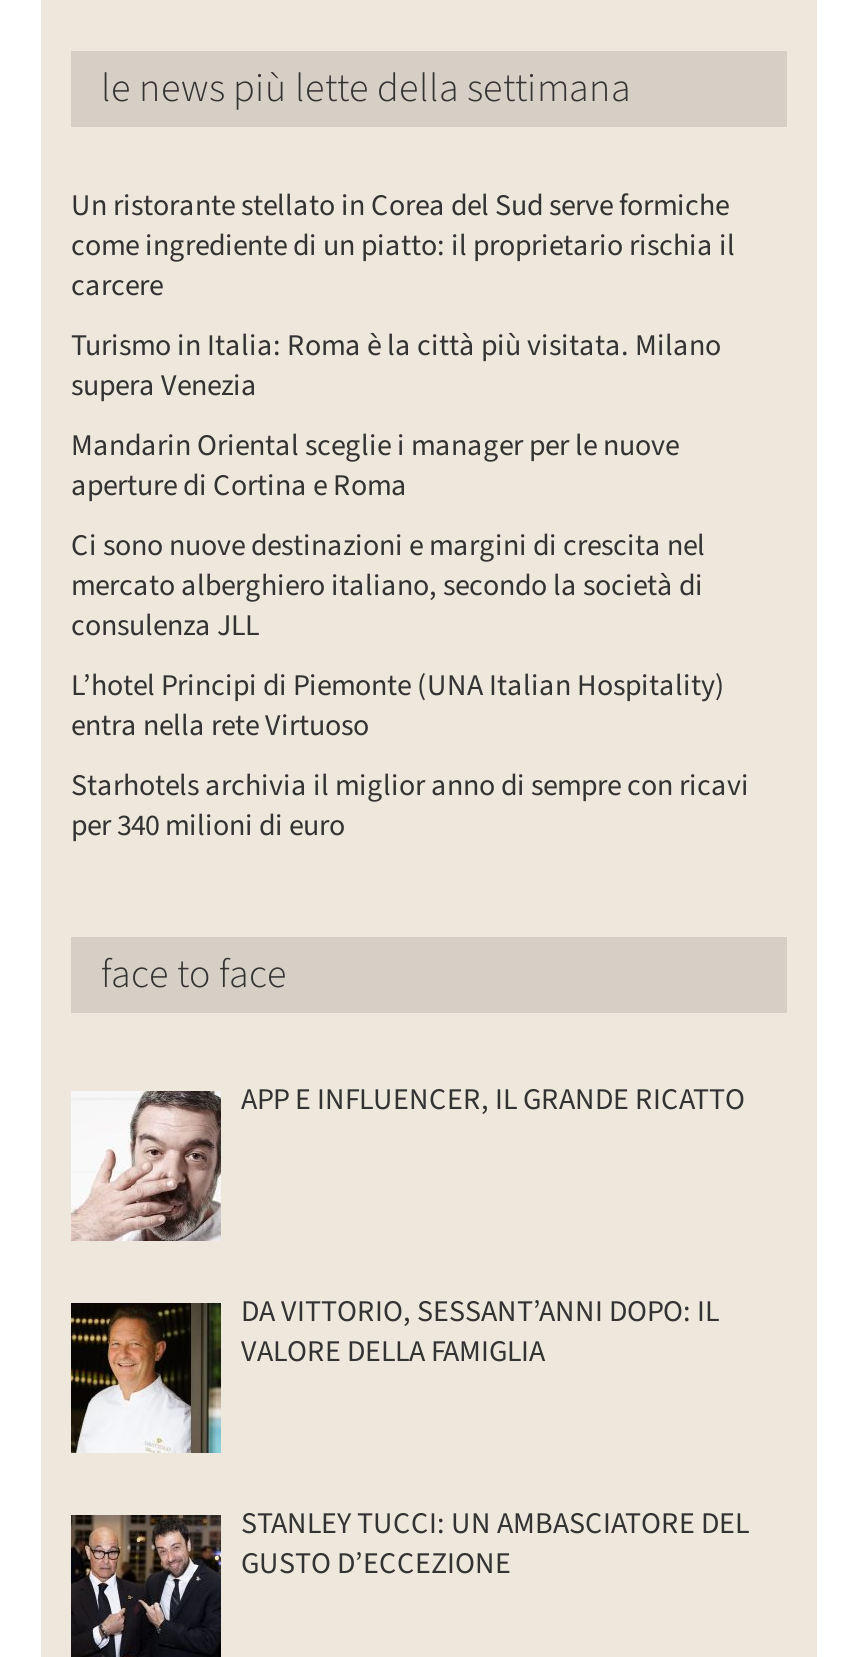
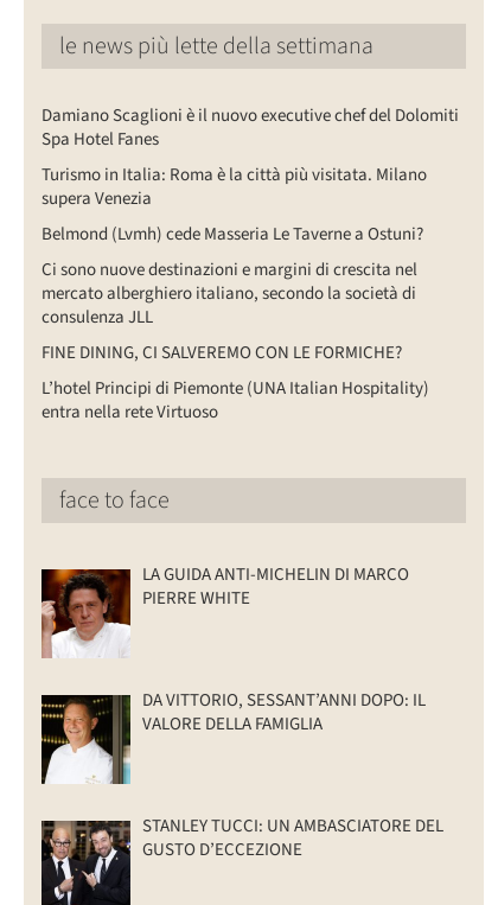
- Un ristorante stellato in Corea del Sud serve formiche
- come ingrediente di un piatto: il proprietario rischia il
- carcere
+ Damiano Scaglioni è il nuovo executive chef del Dolomiti
+ Spa Hotel Fanes

- Mandarin Oriental sceglie i manager per le nuove
- aperture di Cortina e Roma
+ Belmond (Lvmh) cede Masseria Le Taverne a Ostuni?

+ FINE DINING, CI SALVEREMO CON LE FORMICHE?

- Starhotels archivia il miglior anno di sempre con ricavi
- per 340 milioni di euro

- [image]
- APP E INFLUENCER, IL GRANDE RICATTO
+ [image]
+ LA GUIDA ANTI-MICHELIN DI MARCO
+ PIERRE WHITE
